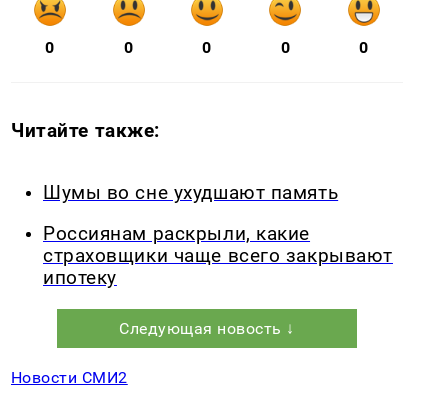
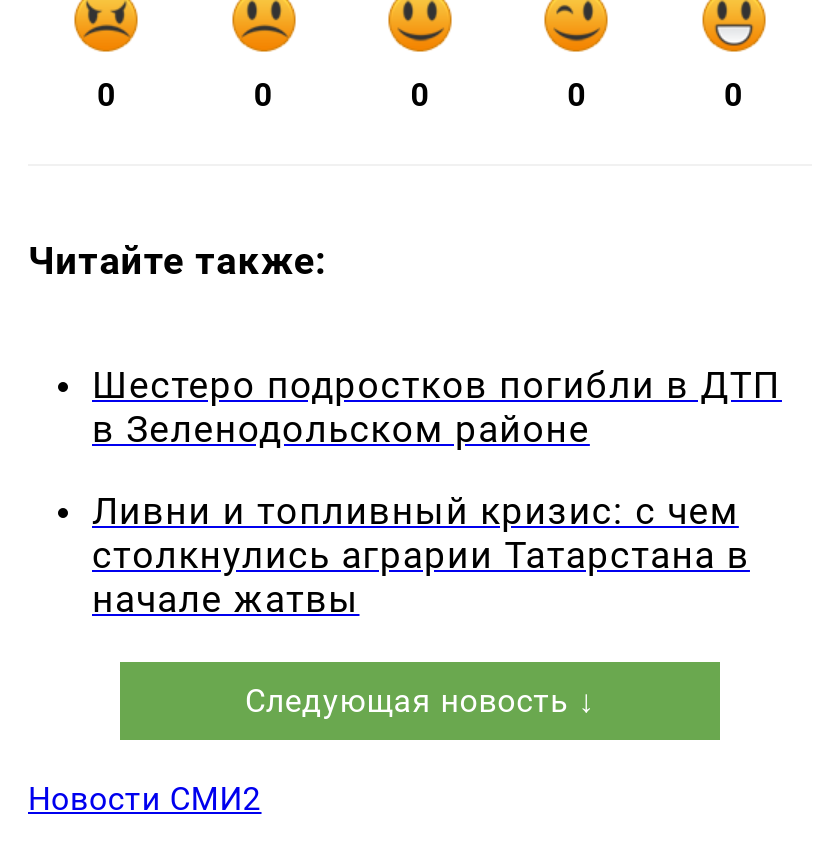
- Шумы во сне ухудшают память
+ Шестеро подростков погибли в ДТП
+ в Зеленодольском районе

- Россиянам раскрыли, какие
- страховщики чаще всего закрывают
- ипотеку
+ Ливни и топливный кризис: с чем
+ столкнулись аграрии Татарстана в
+ начале жатвы
